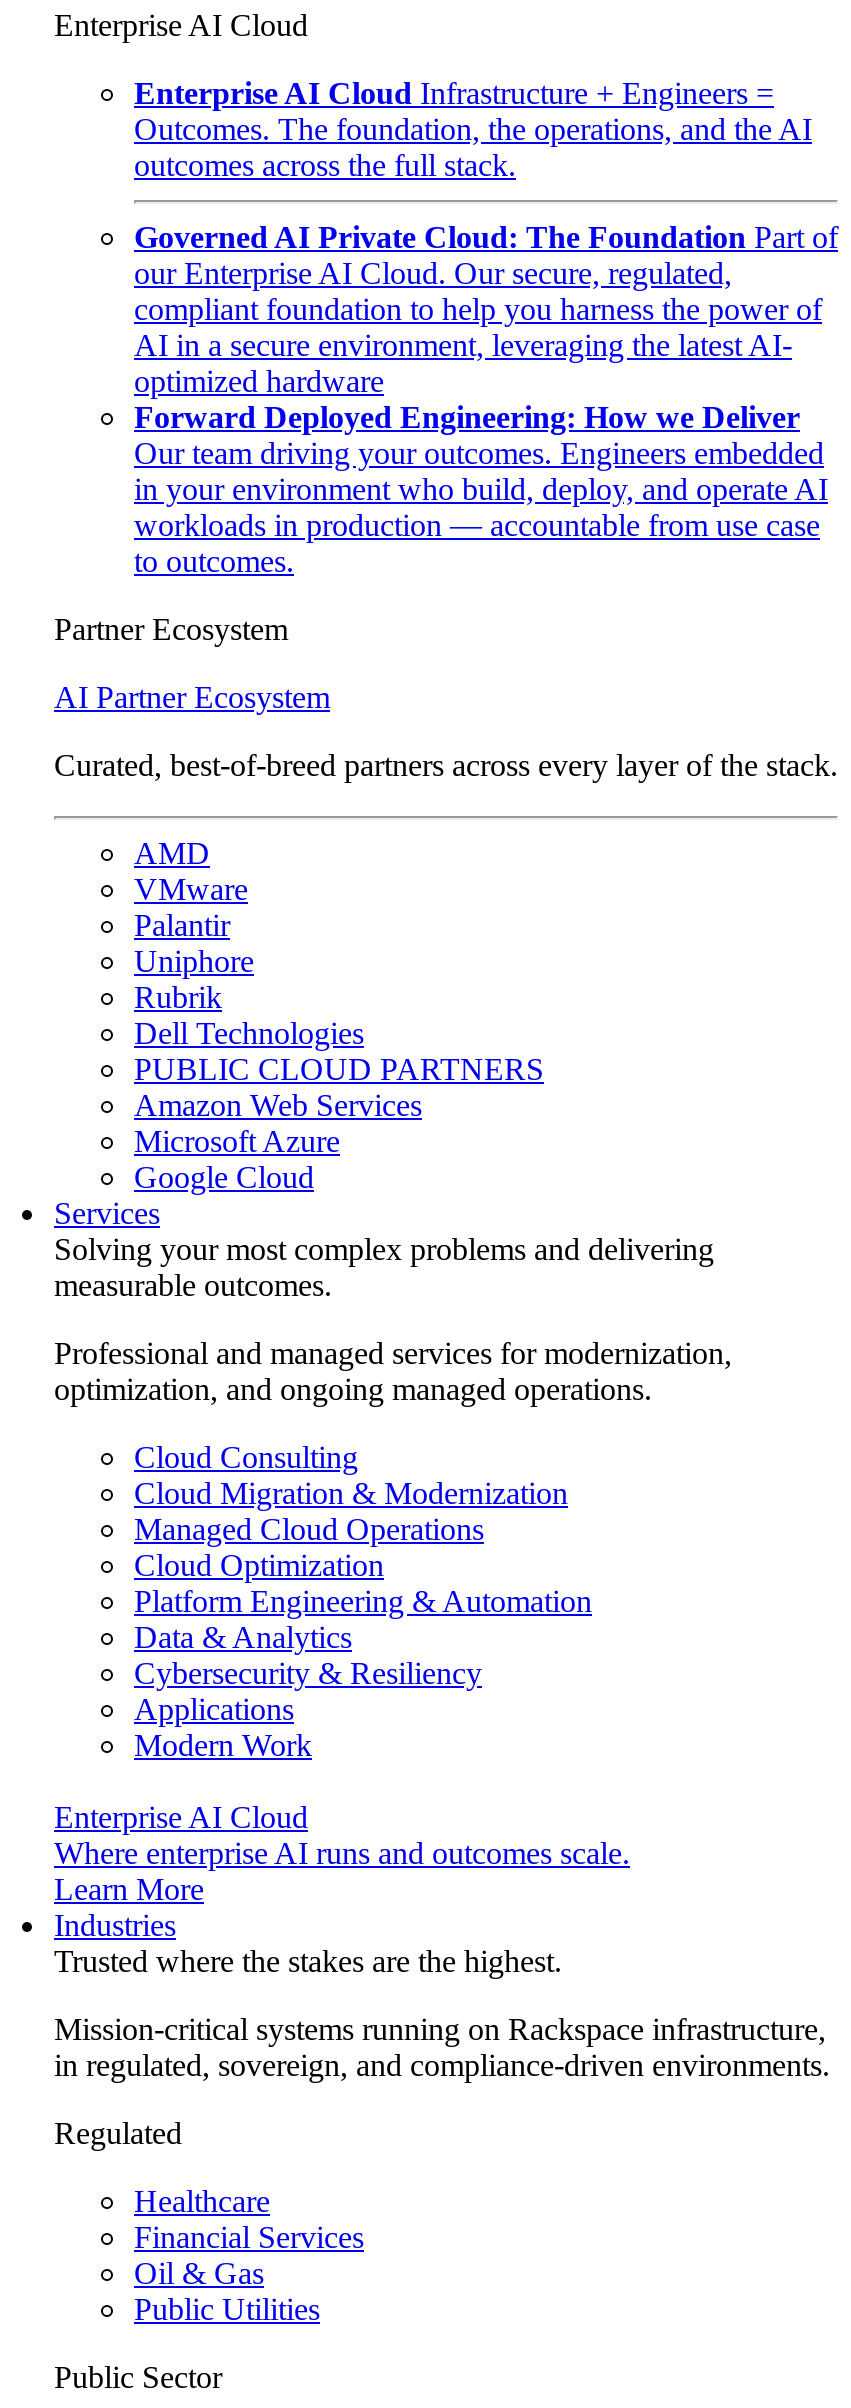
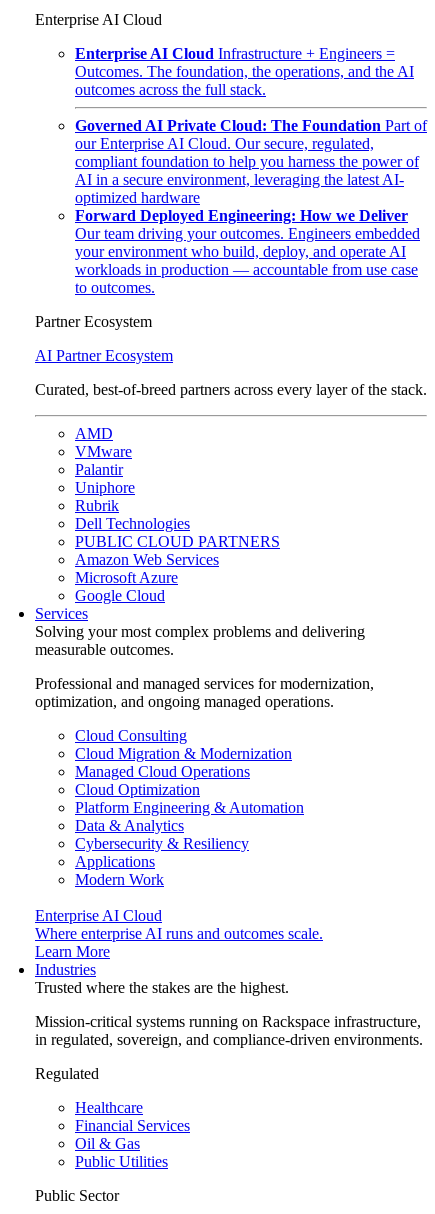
- in your environment who build, deploy, and operate AI
+ your environment who build, deploy, and operate AI
